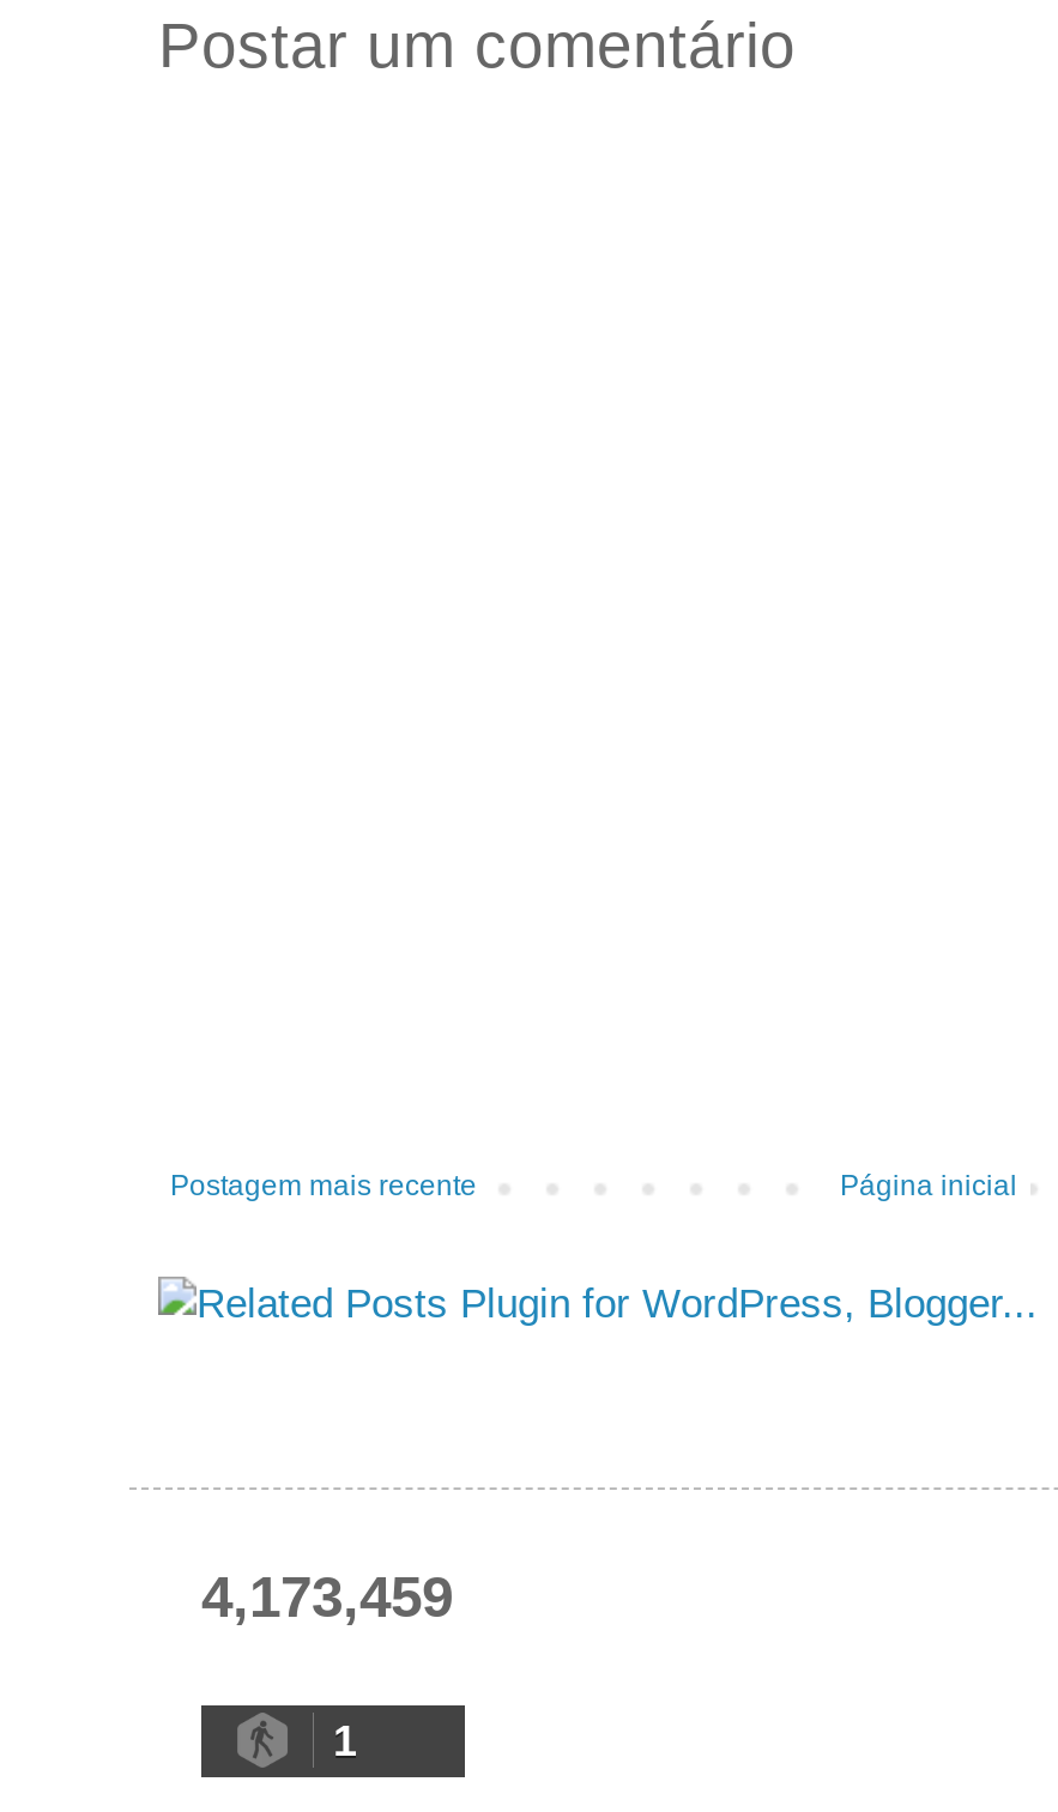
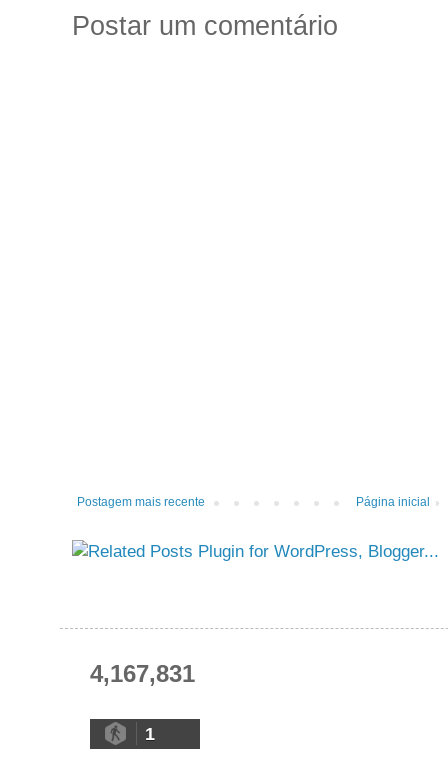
- 4,173,459
+ 4,167,831
